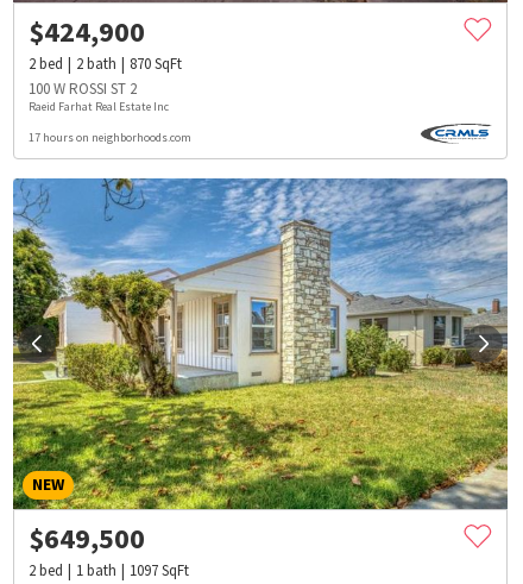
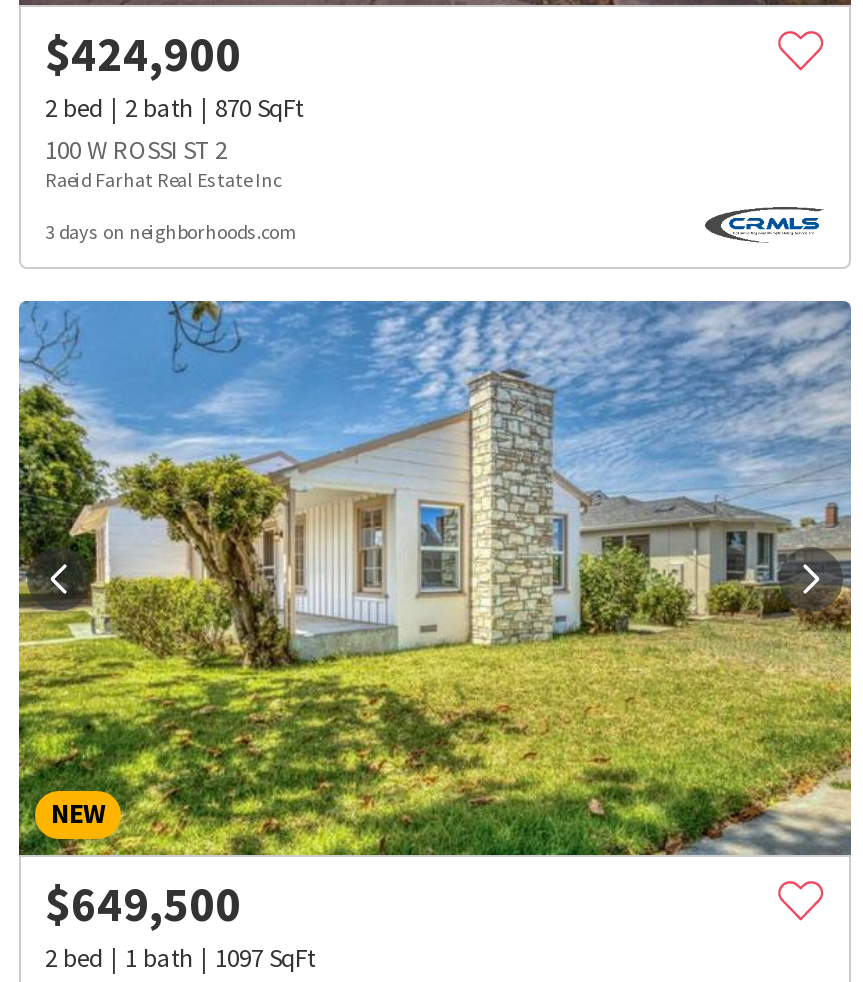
- 17 hours on neighborhoods.com
+ 3 days on neighborhoods.com
